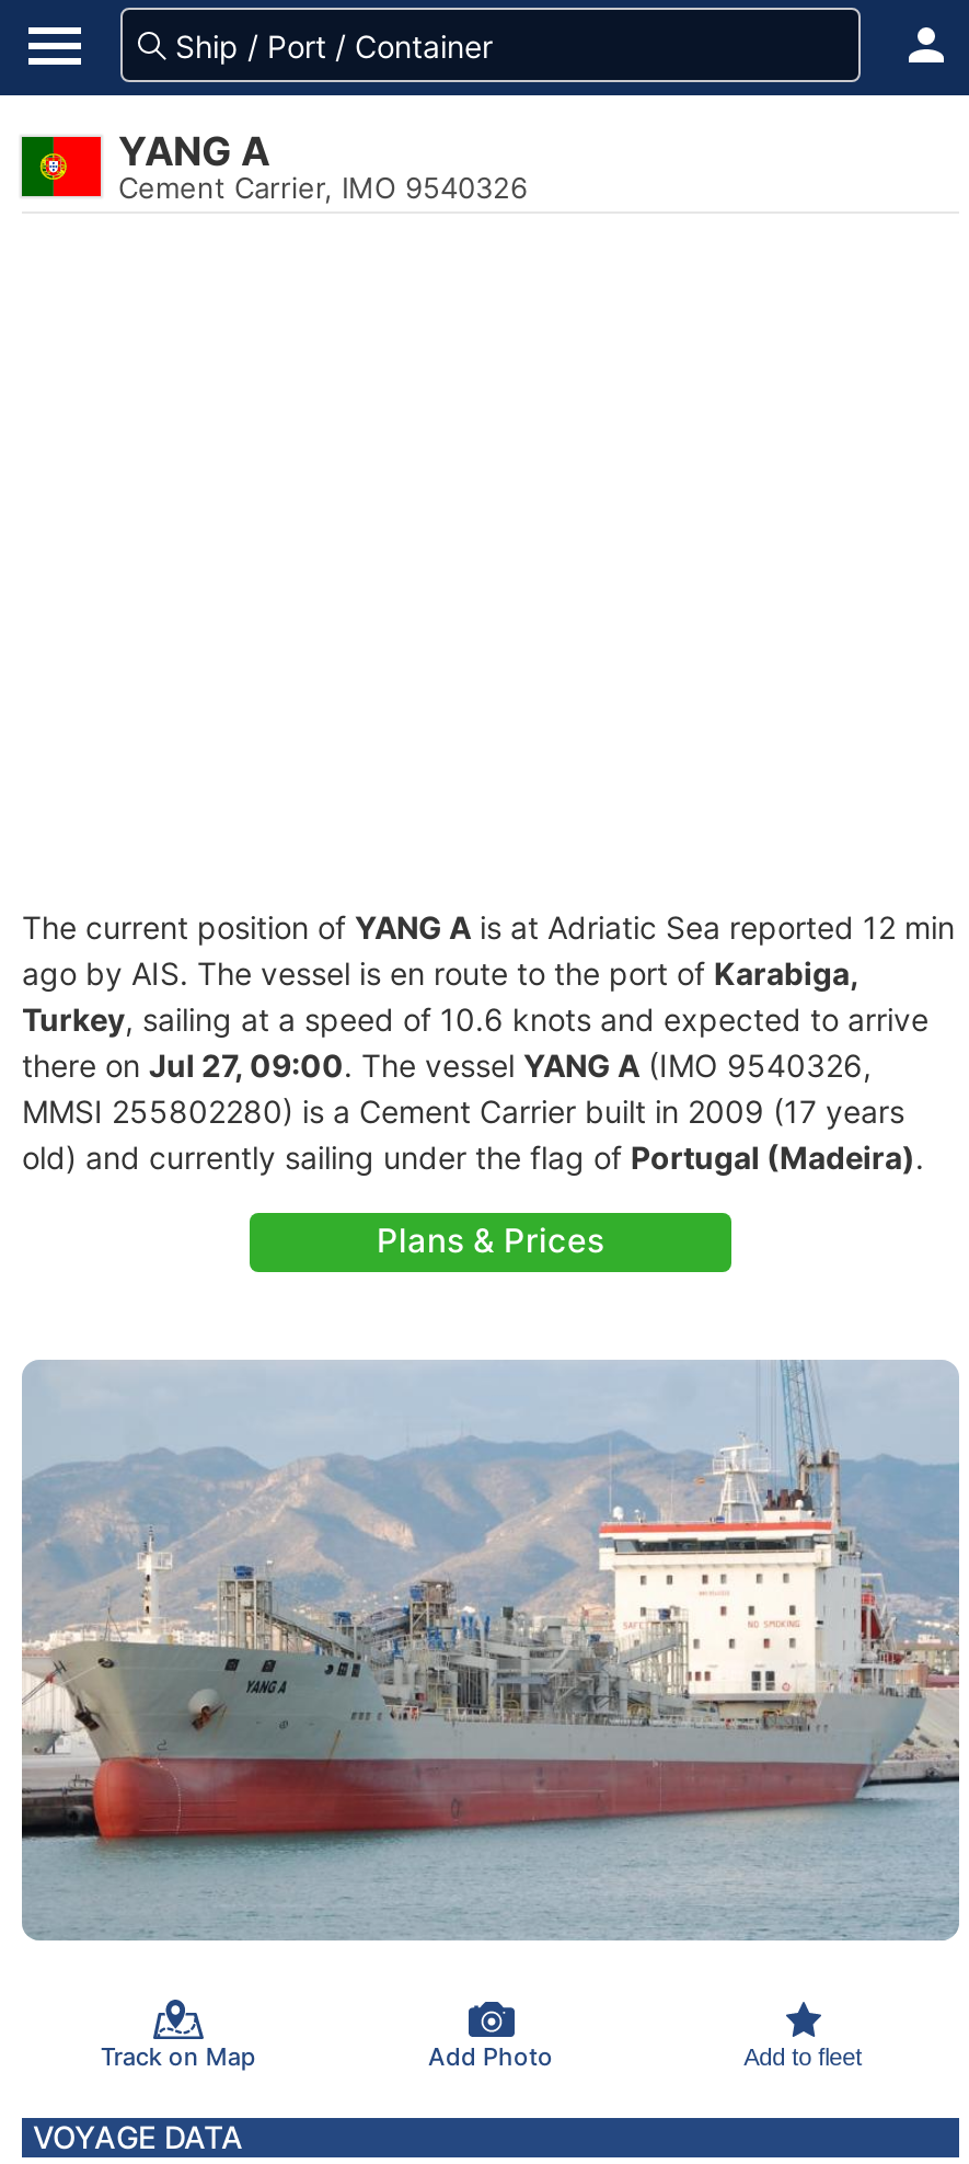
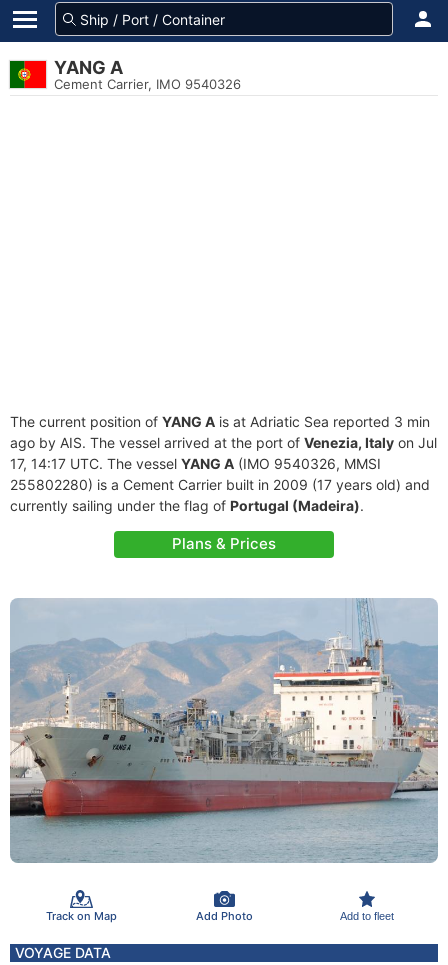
- The current position of YANG A is at Adriatic Sea reported 12 min
- ago by AIS. The vessel is en route to the port of Karabiga,
- Turkey, sailing at a speed of 10.6 knots and expected to arrive
- there on Jul 27, 09:00. The vessel YANG A (IMO 9540326,
- MMSI 255802280) is a Cement Carrier built in 2009 (17 years
- old) and currently sailing under the flag of Portugal (Madeira).
+ The current position of YANG A is at Adriatic Sea reported 3 min
+ ago by AIS. The vessel arrived at the port of Venezia, Italy on Jul
+ 17, 14:17 UTC. The vessel YANG A (IMO 9540326, MMSI
+ 255802280) is a Cement Carrier built in 2009 (17 years old) and
+ currently sailing under the flag of Portugal (Madeira).
